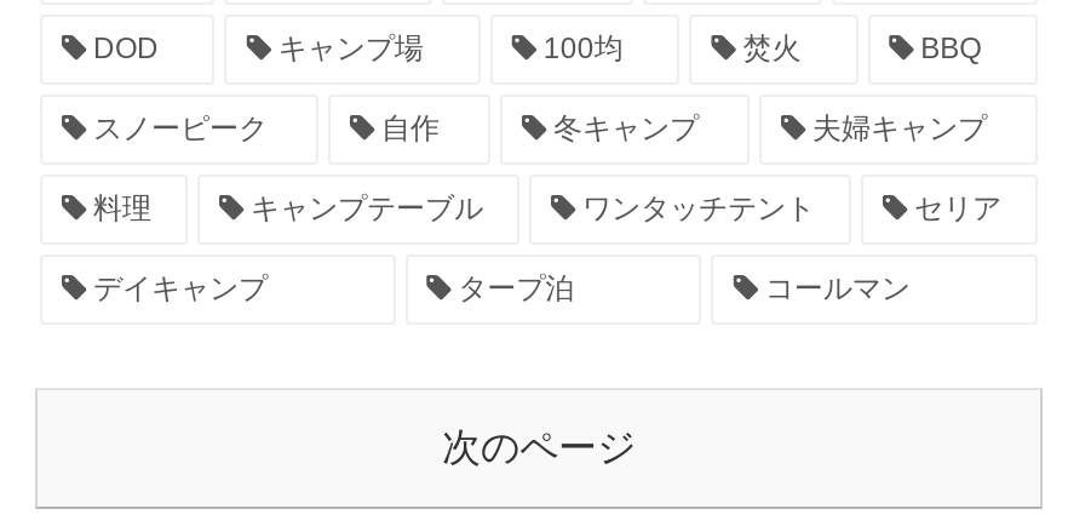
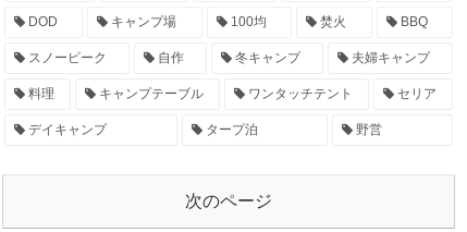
- コールマン
+ 野営
